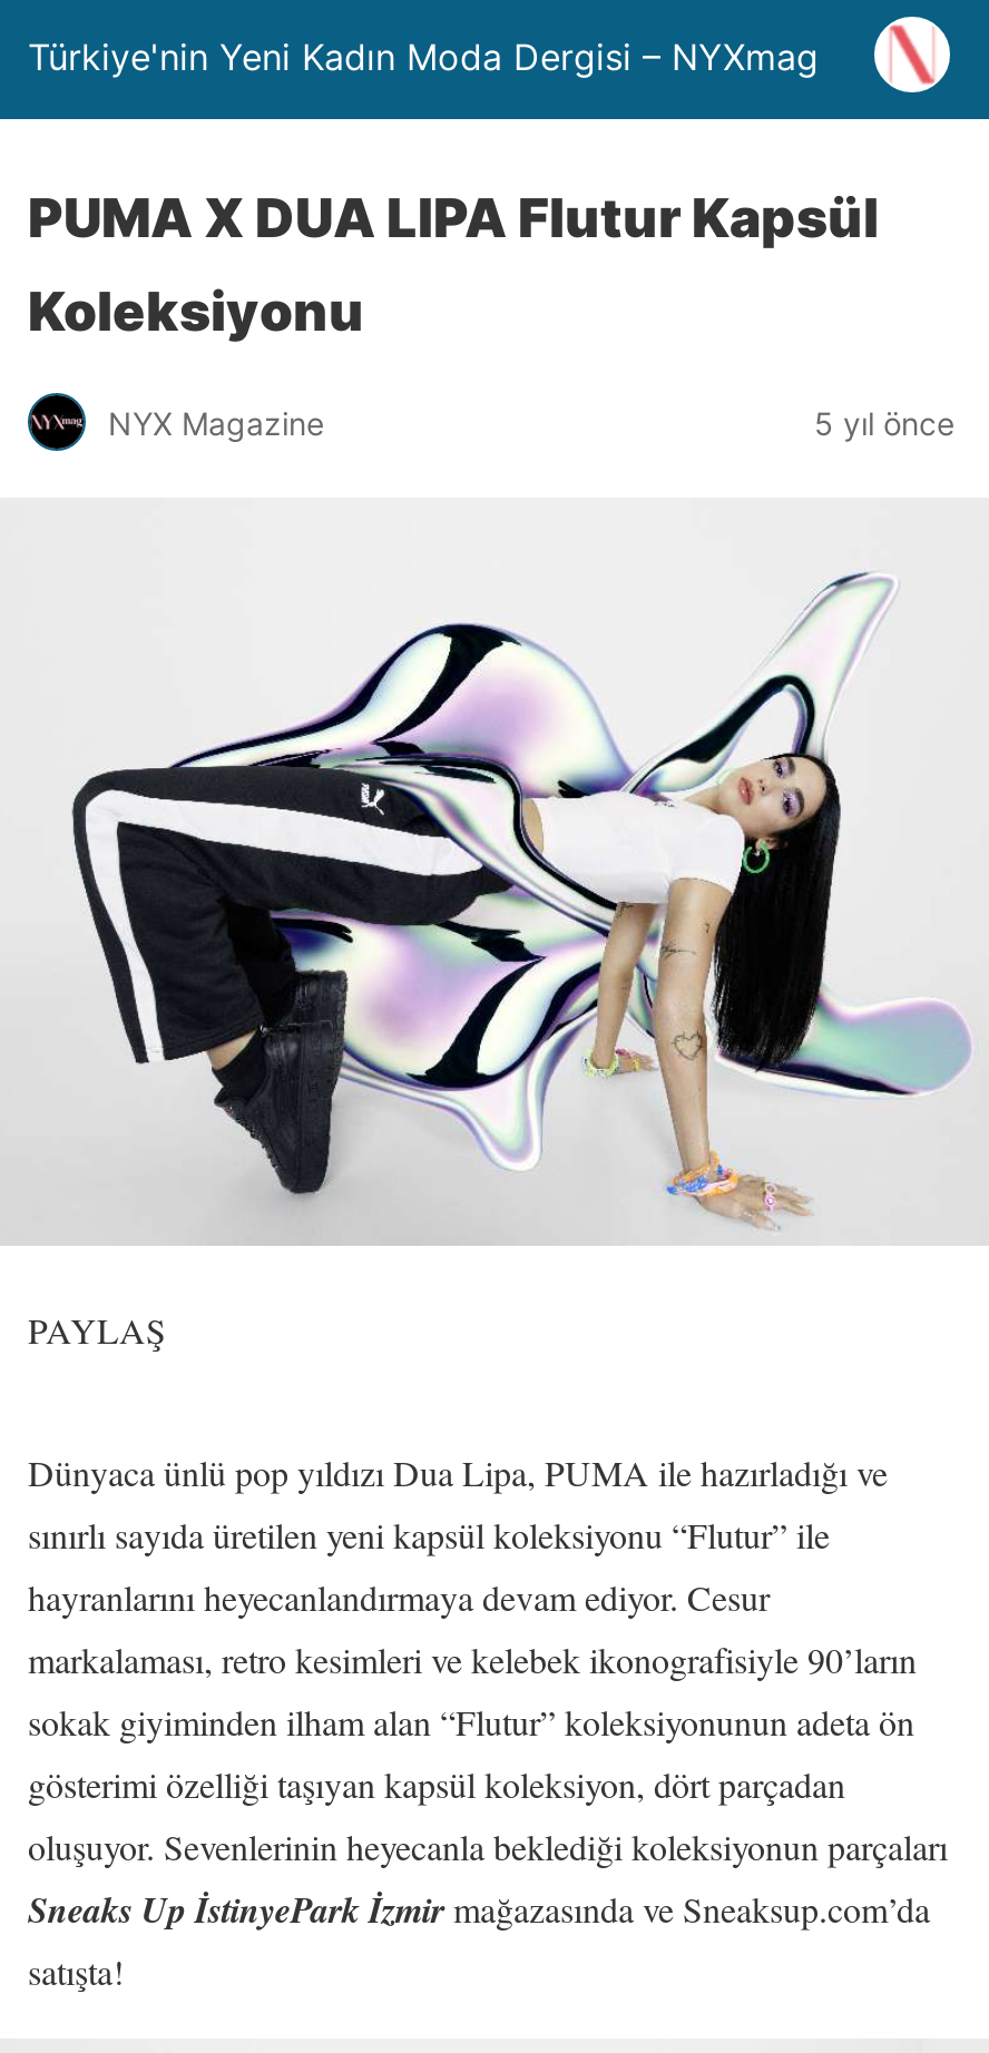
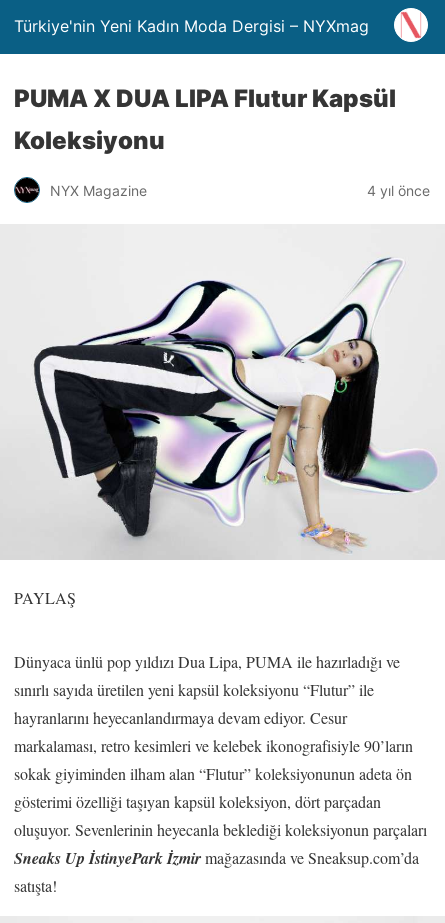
- 5 yıl önce
+ 4 yıl önce
